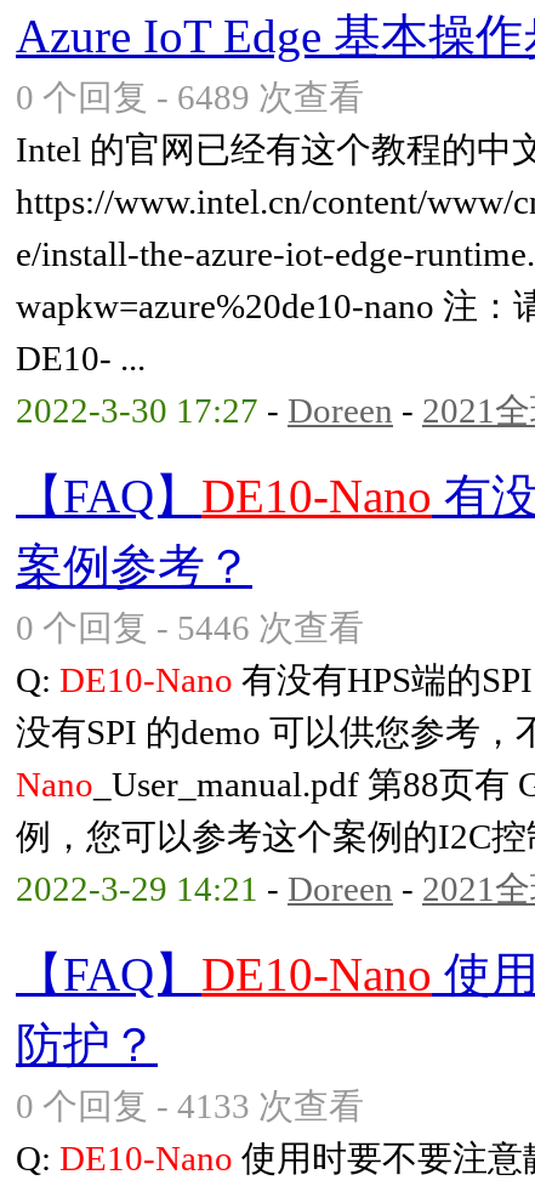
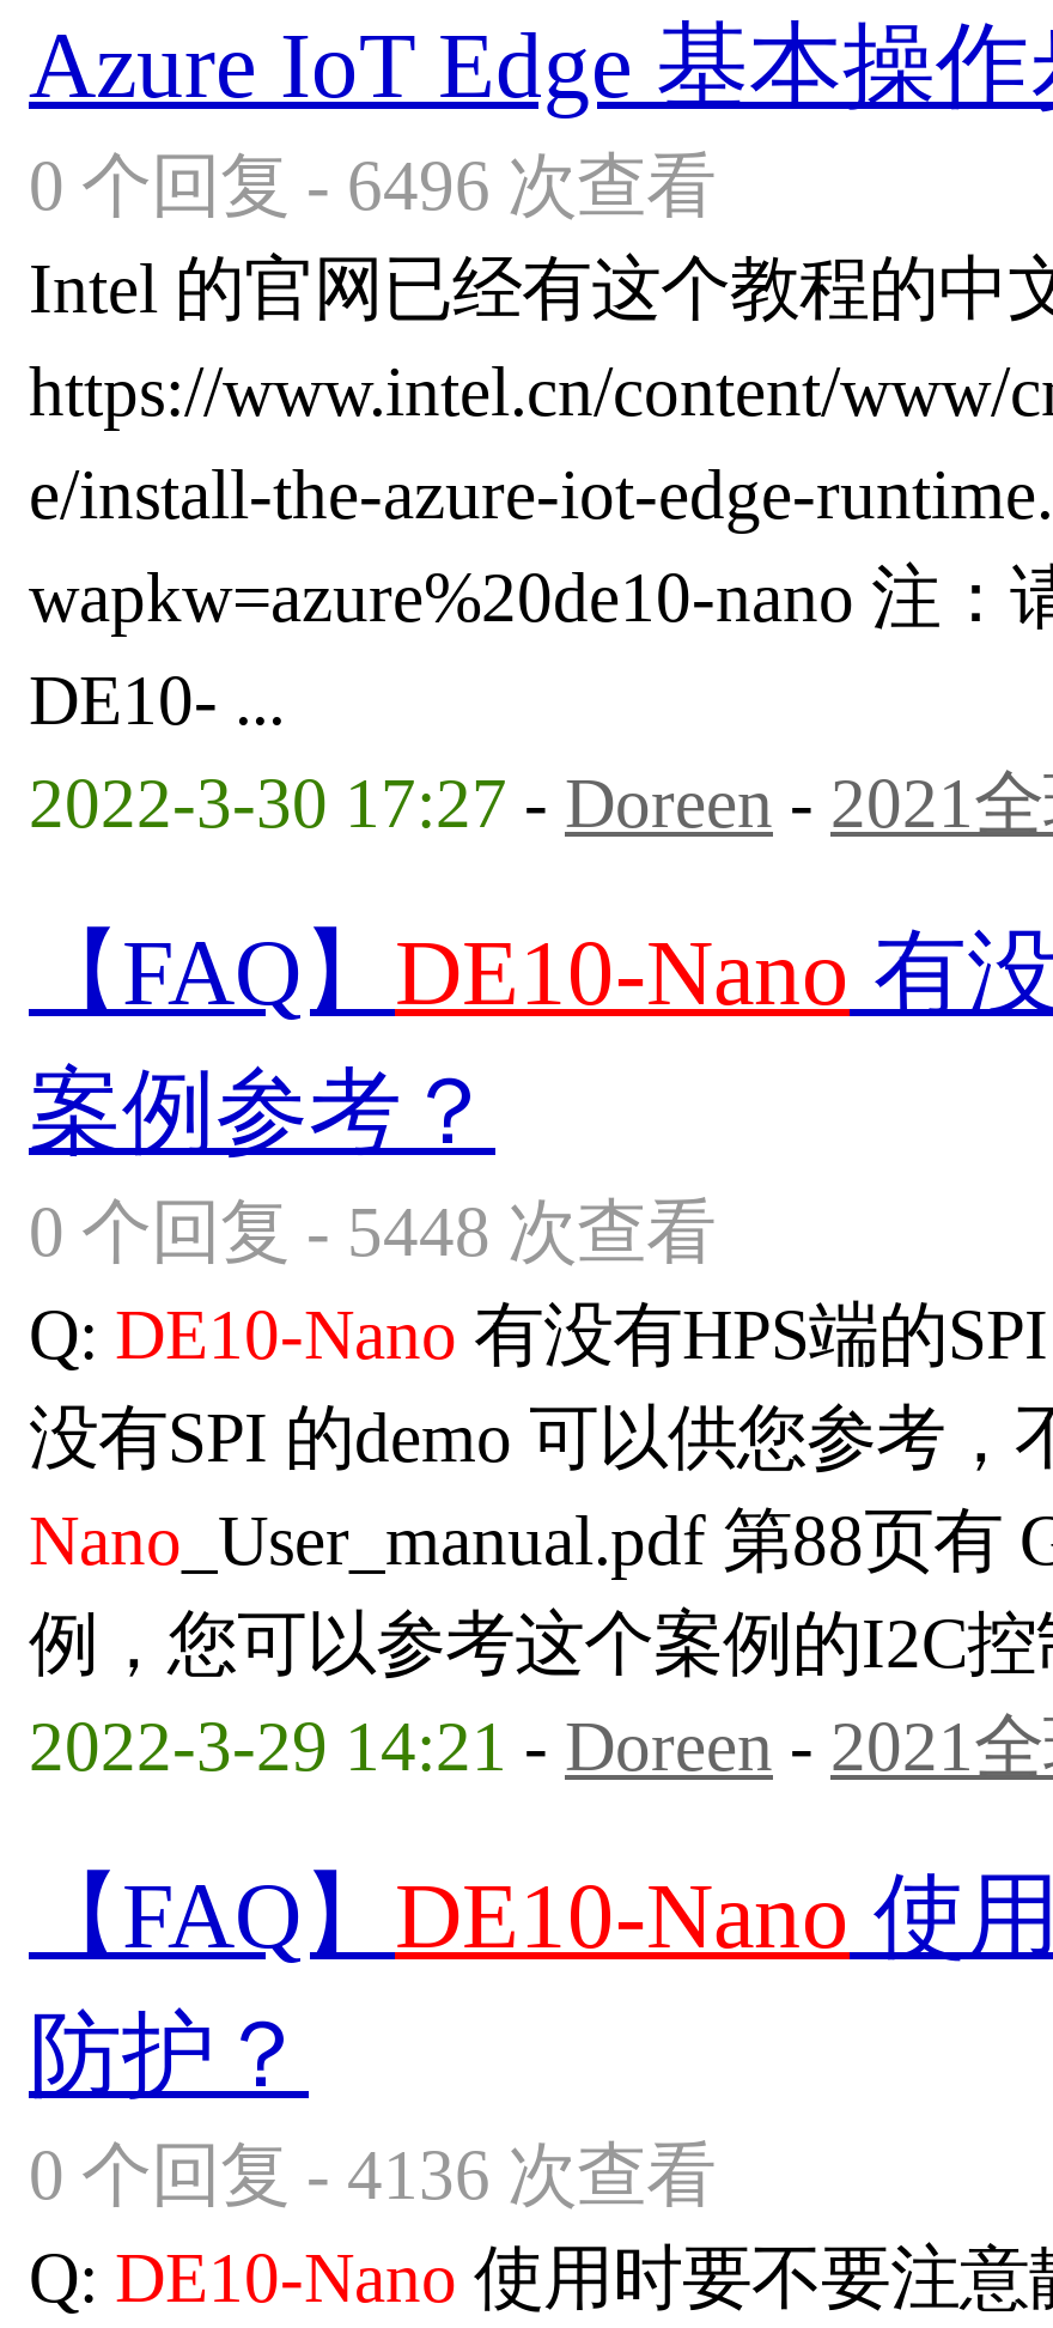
- 0 个回复 - 6489 次查看
+ 0 个回复 - 6496 次查看

- 0 个回复 - 5446 次查看
+ 0 个回复 - 5448 次查看

- 0 个回复 - 4133 次查看
+ 0 个回复 - 4136 次查看
